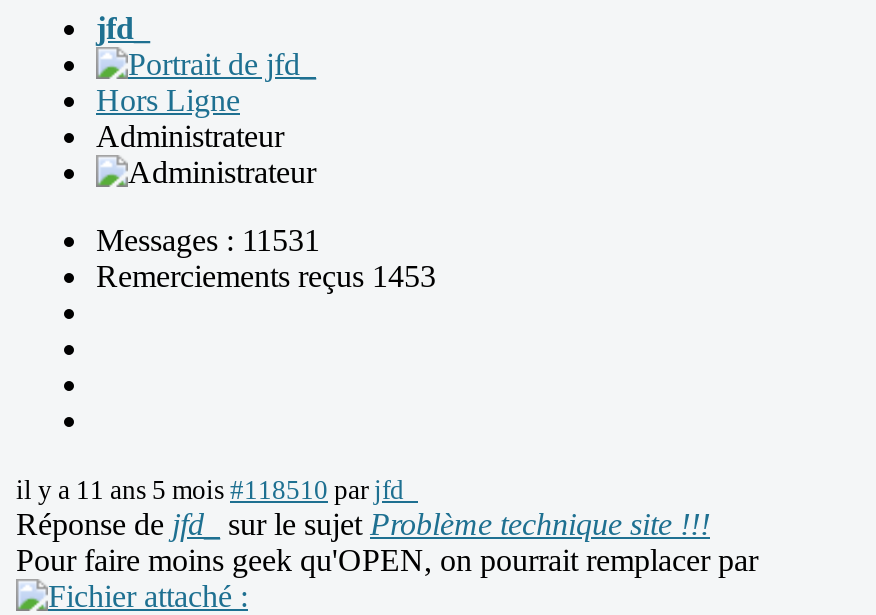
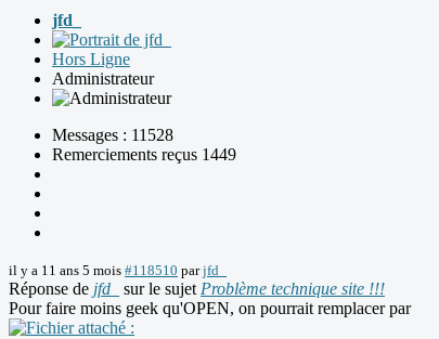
- Messages : 11531
+ Messages : 11528

- Remerciements reçus 1453
+ Remerciements reçus 1449
